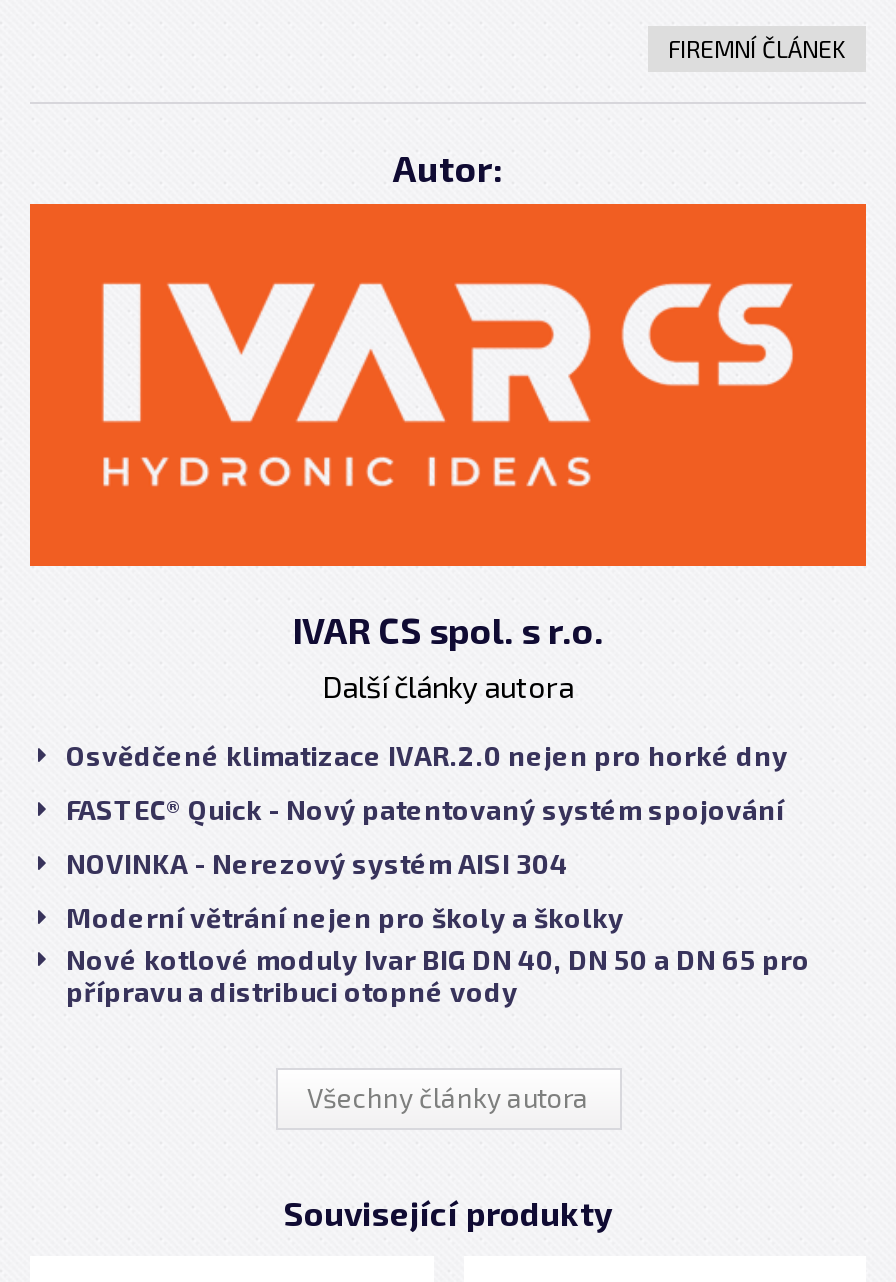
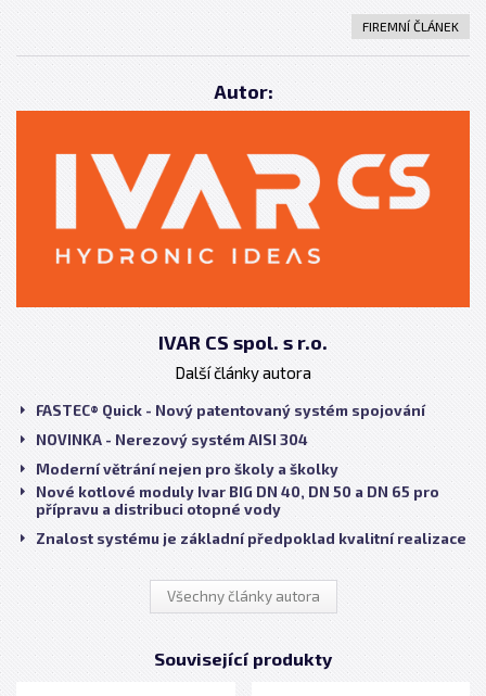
- Osvědčené klimatizace IVAR.2.0 nejen pro horké dny

moved up: FASTEC® Quick - Nový patentovaný systém spojování | NOVINKA - Nerezový systém AISI 304 | Moderní větrání nejen pro školy a školky | Nové kotlové moduly Ivar BIG DN 40, DN 50 a DN 65 pro | přípravu a distribuci otopné vody

+ Znalost systému je základní předpoklad kvalitní realizace
